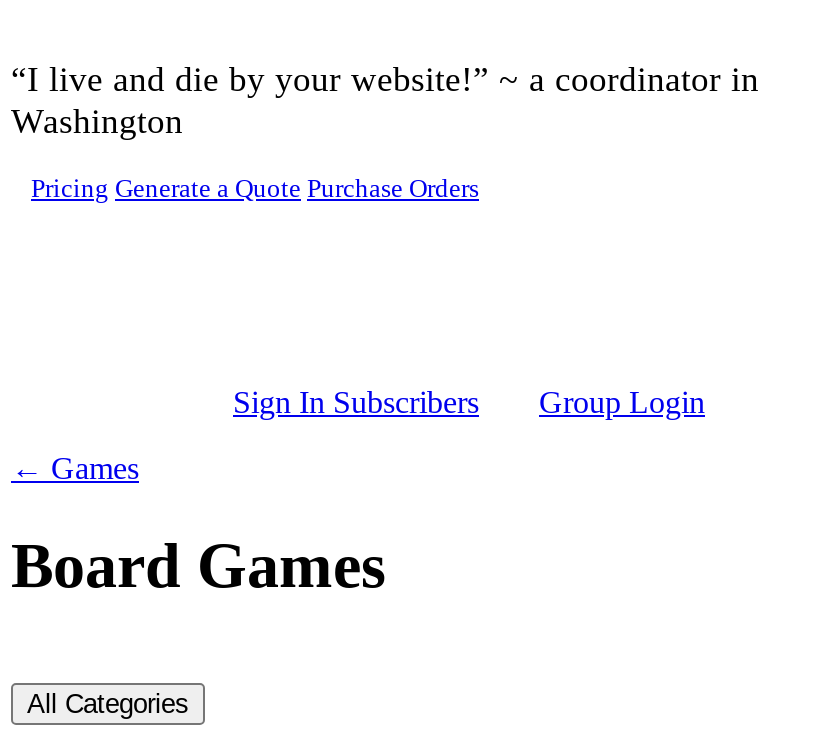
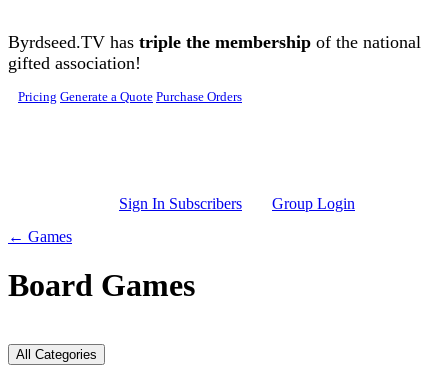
- “I live and die by your website!” ~ a coordinator in
- Washington
+ Byrdseed.TV has triple the membership of the national
+ gifted association!
